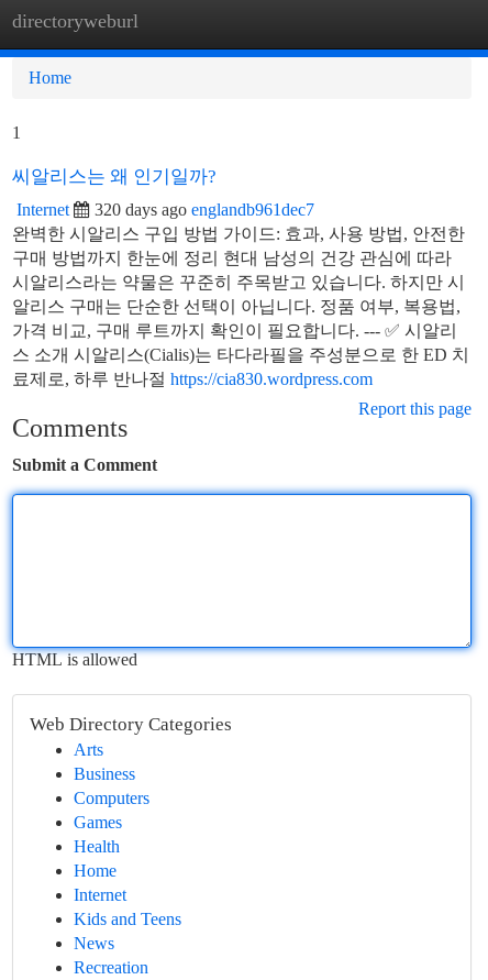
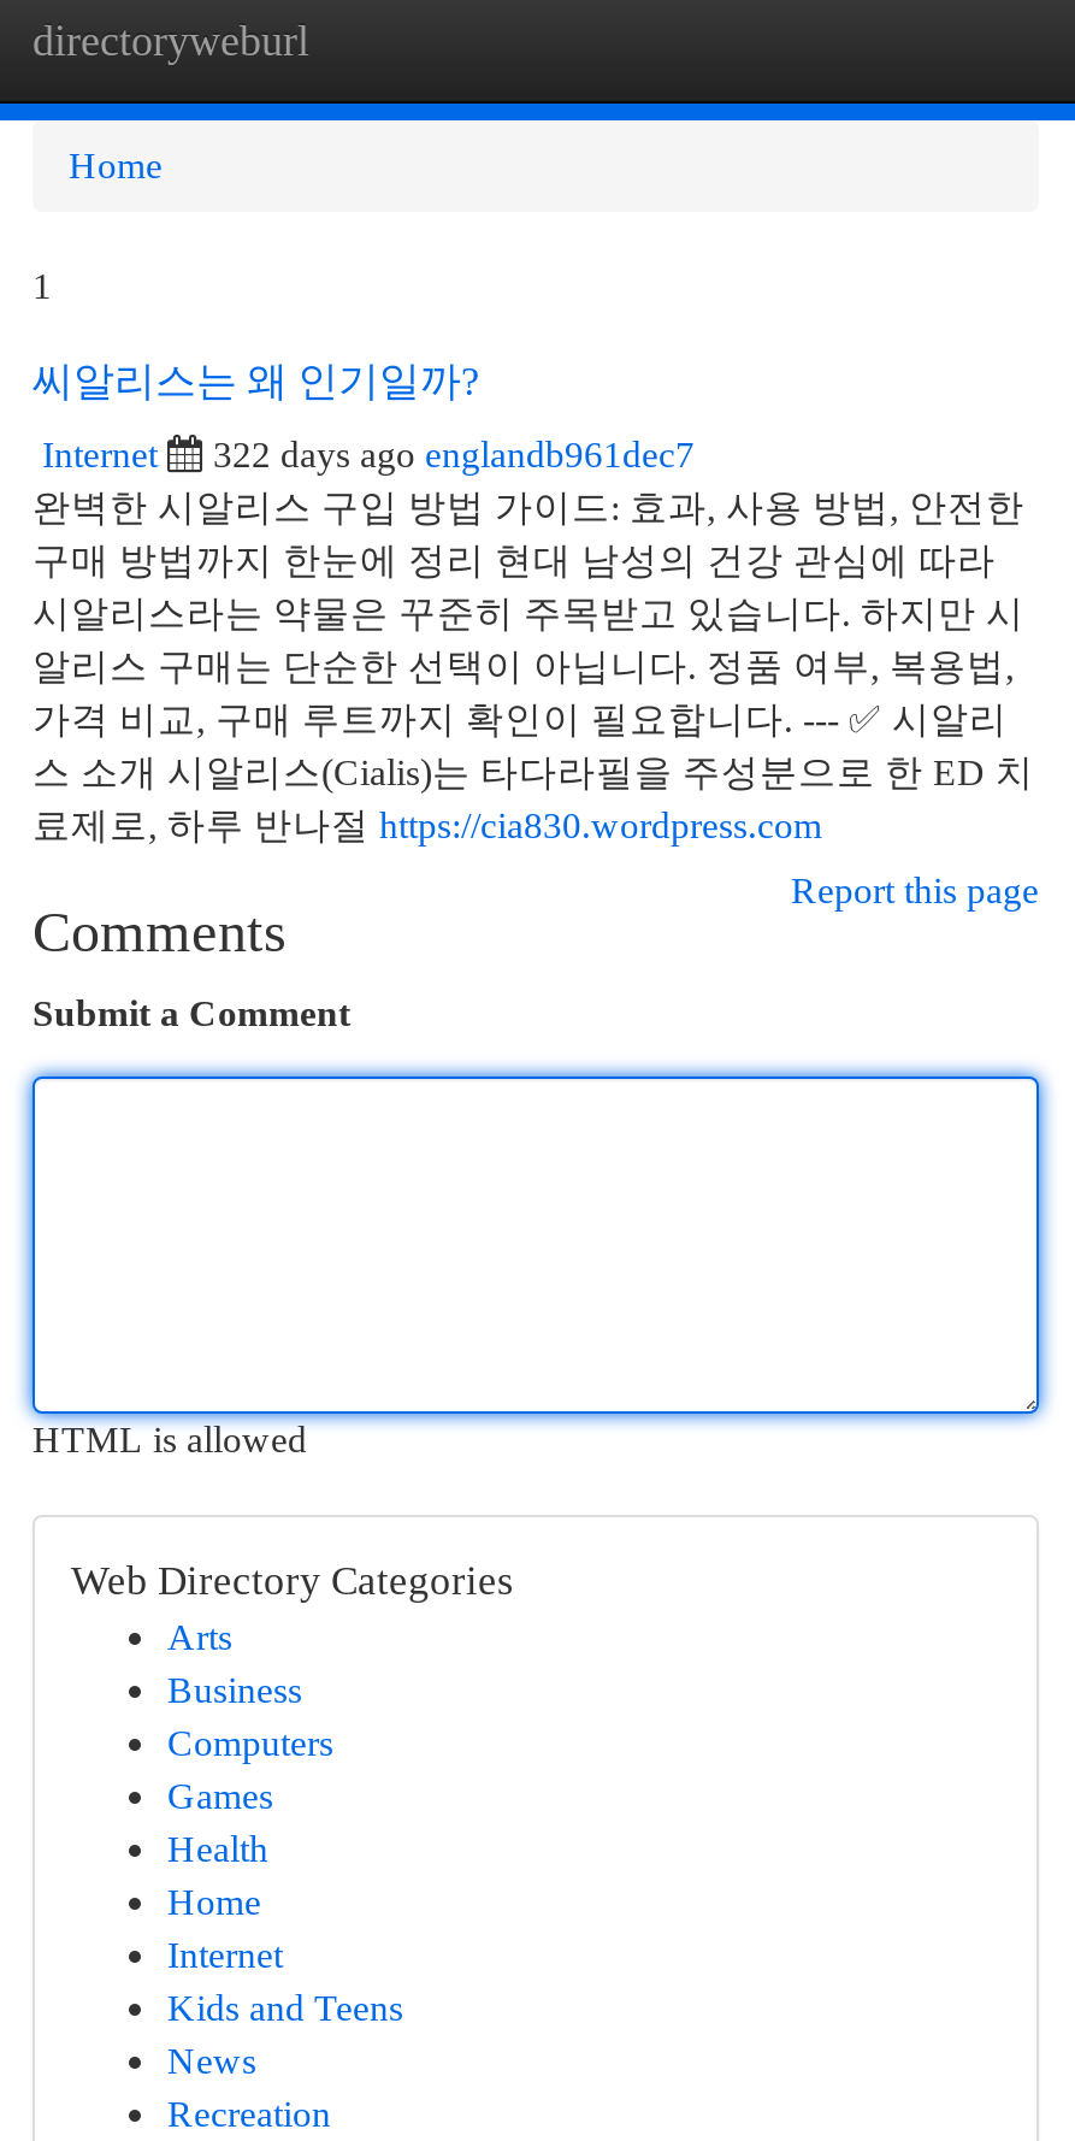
- 320 days ago englandb961dec7
+ 322 days ago englandb961dec7
